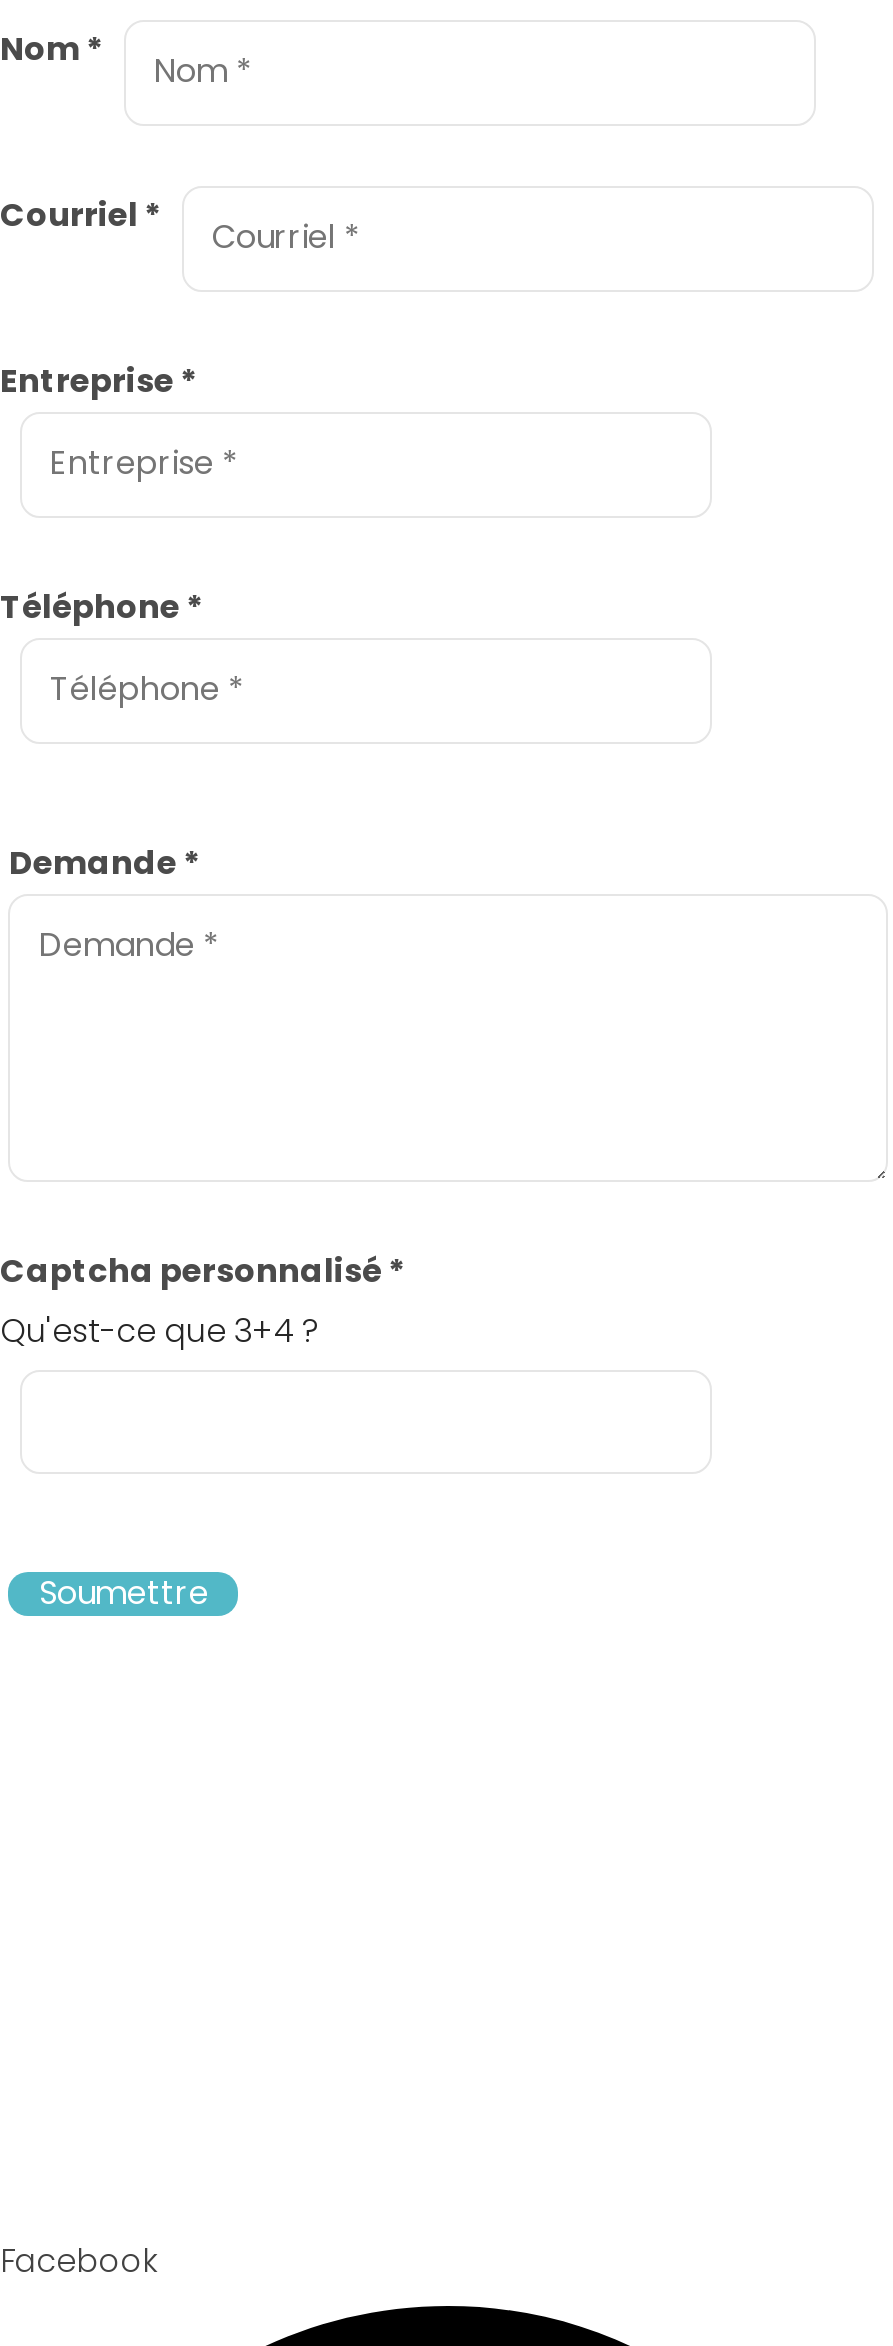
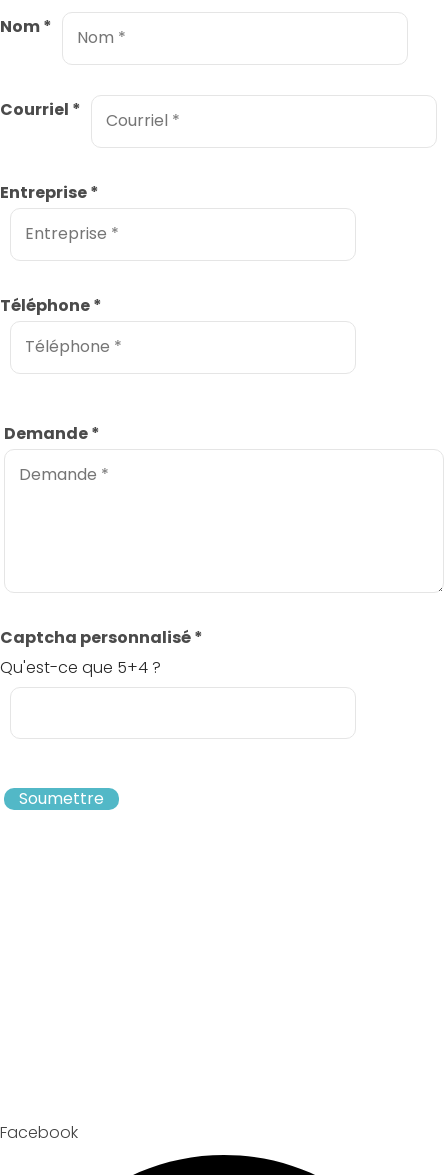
- Qu'est-ce que 3+4 ?
+ Qu'est-ce que 5+4 ?
